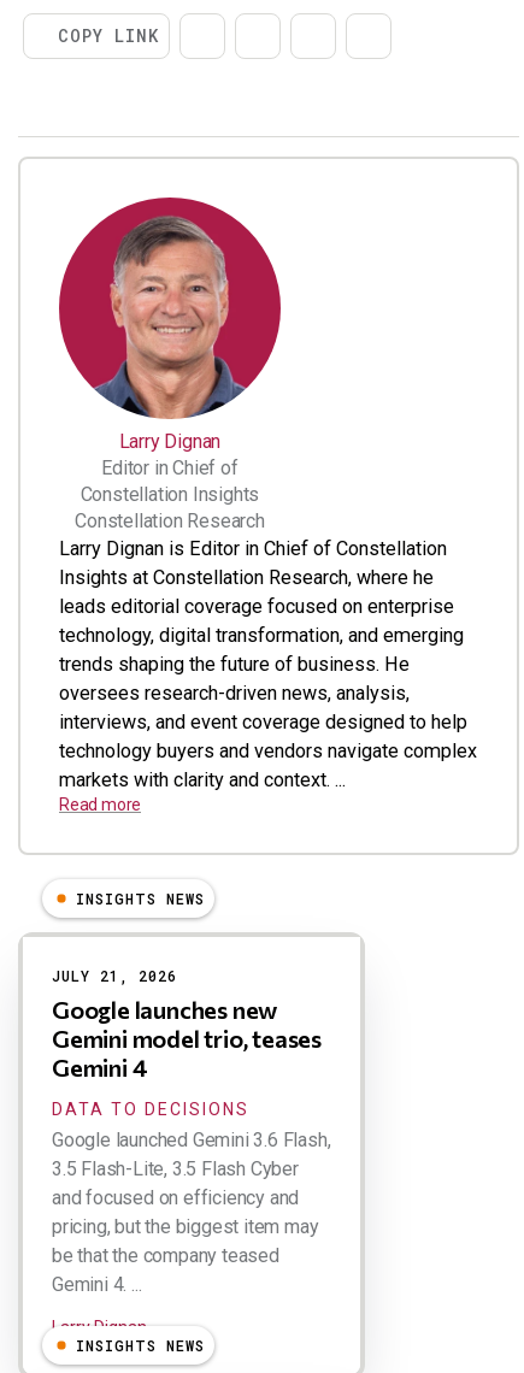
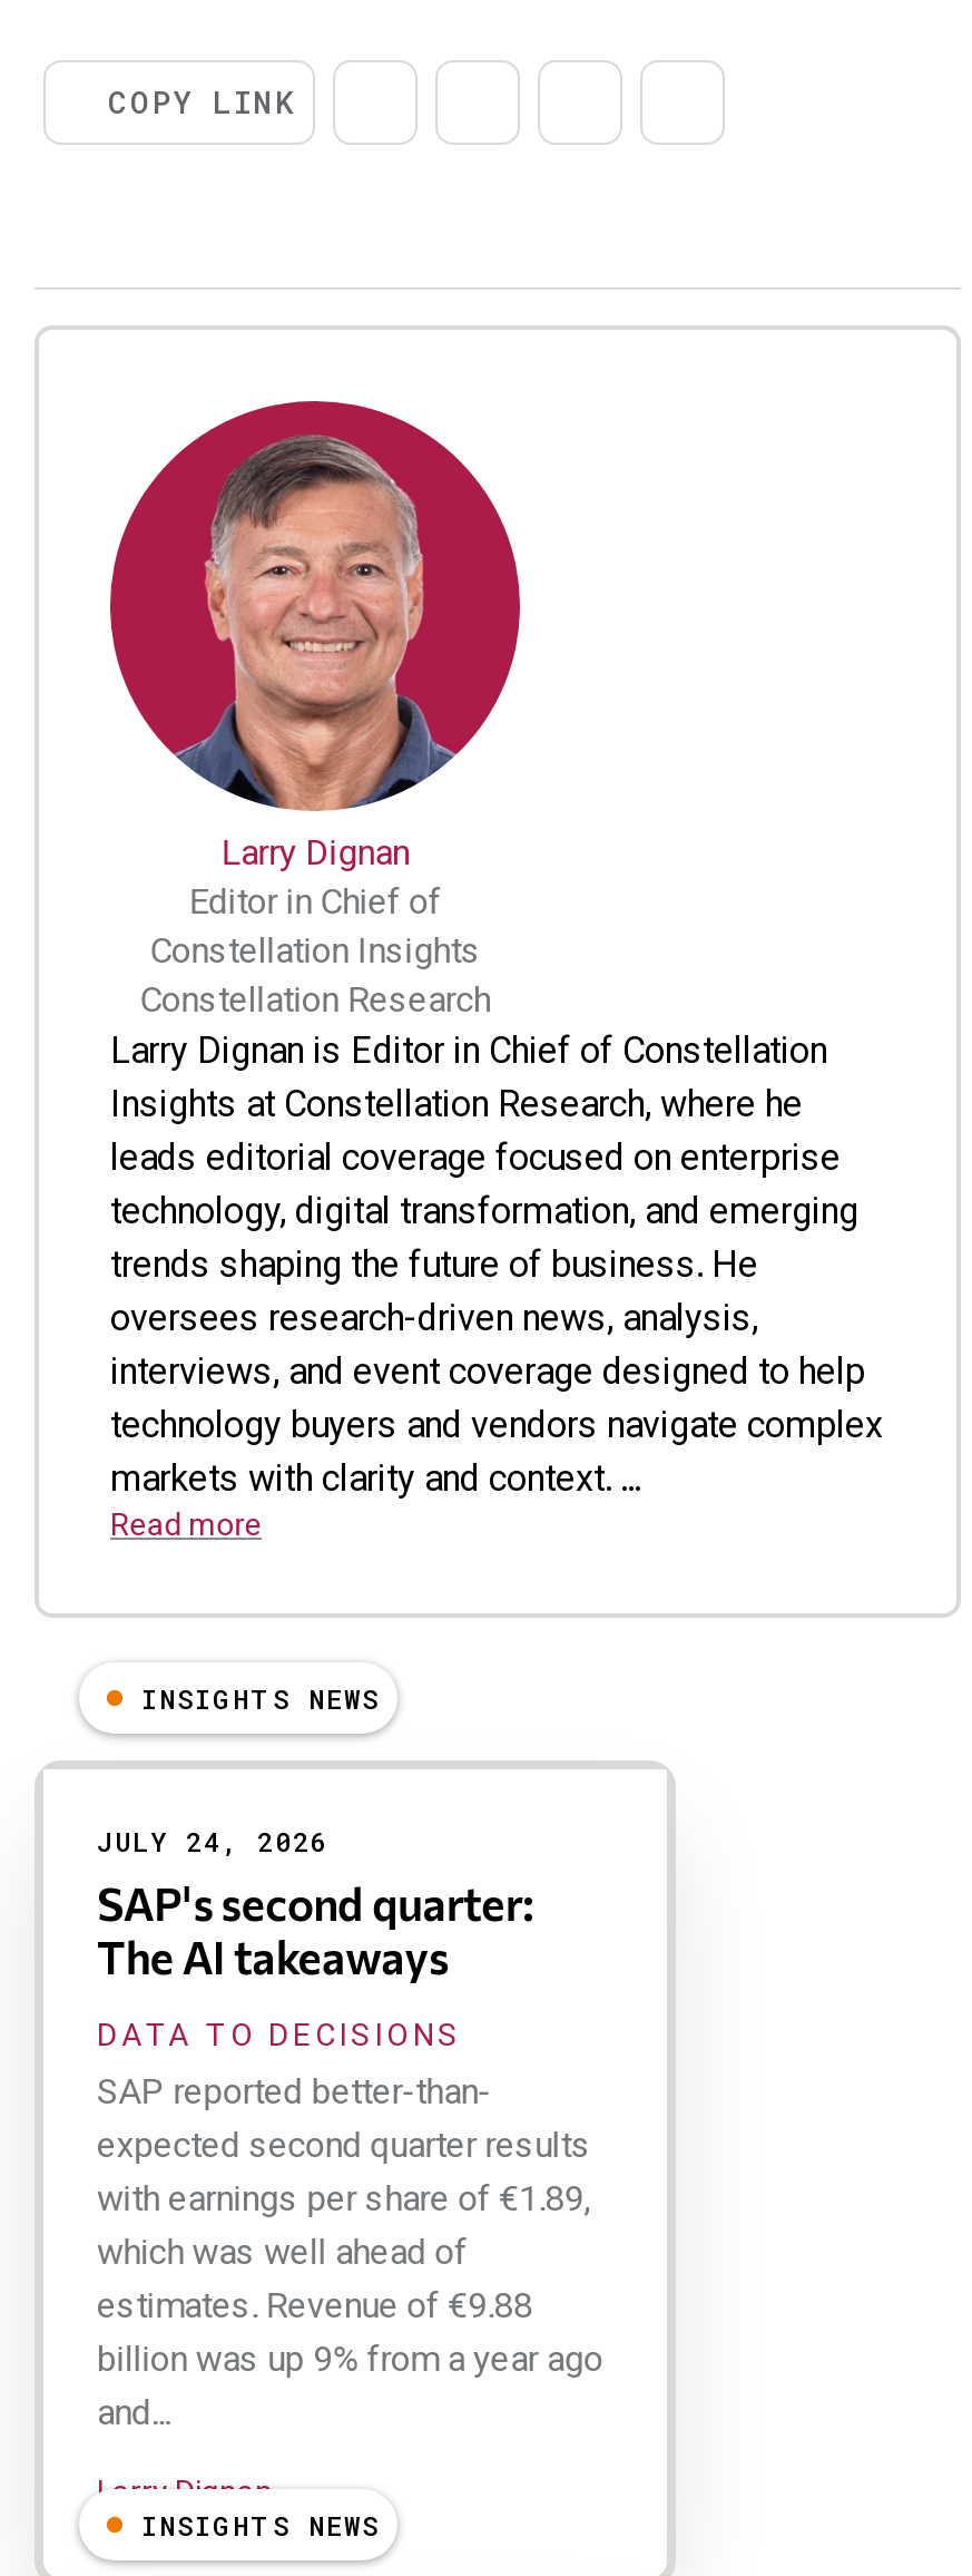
- JULY 21, 2026
- Google launches new
- Gemini model trio, teases
- Gemini 4
+ JULY 24, 2026
+ SAP's second quarter:
+ The AI takeaways

moved up: DATA TO DECISIONS

- Google launched Gemini 3.6 Flash,
- 3.5 Flash-Lite, 3.5 Flash Cyber
- and focused on efficiency and
- pricing, but the biggest item may
- be that the company teased
- Gemini 4. ...
+ SAP reported better-than-
+ expected second quarter results
+ with earnings per share of €1.89,
+ which was well ahead of
+ estimates. Revenue of €9.88
+ billion was up 9% from a year ago
+ and...
